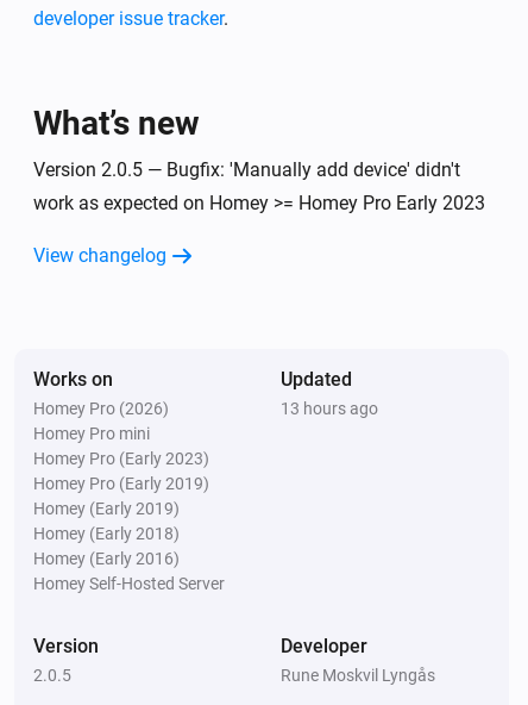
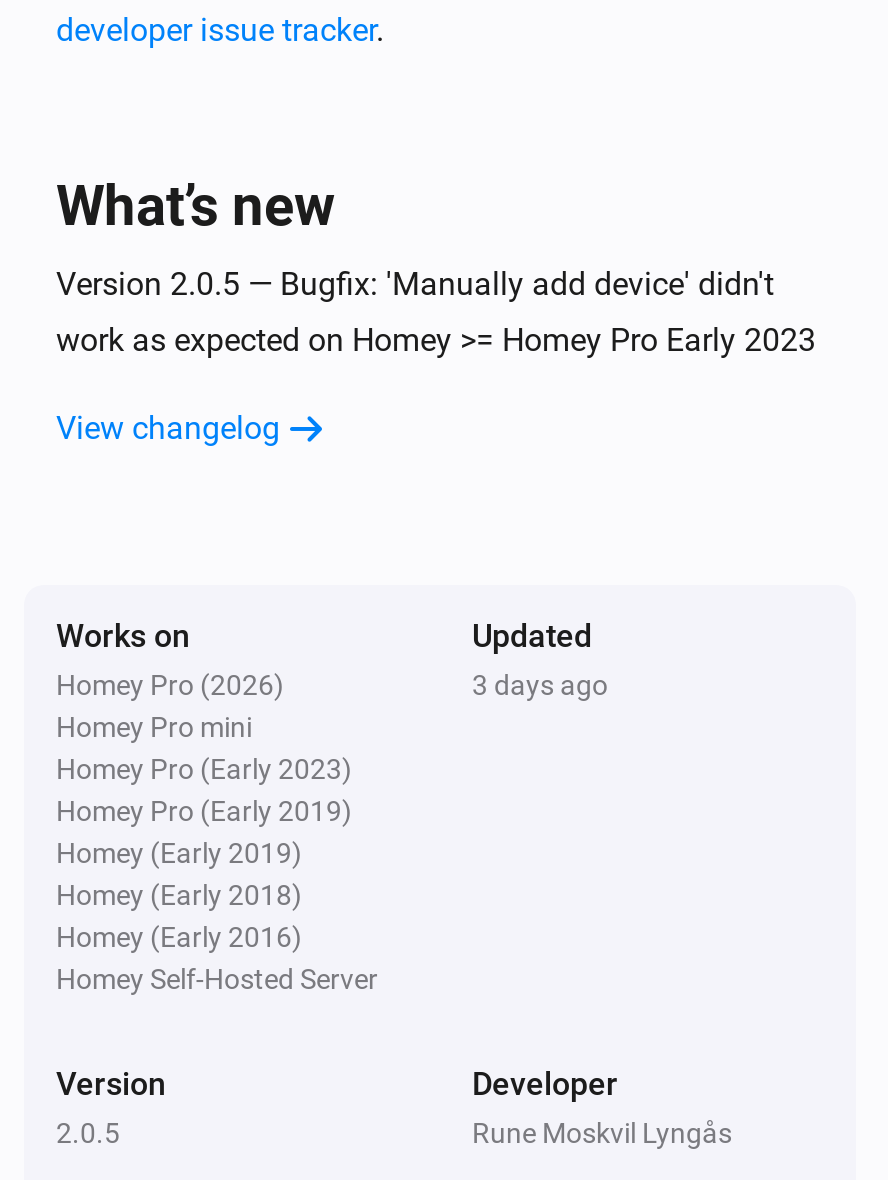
- 13 hours ago
+ 3 days ago
